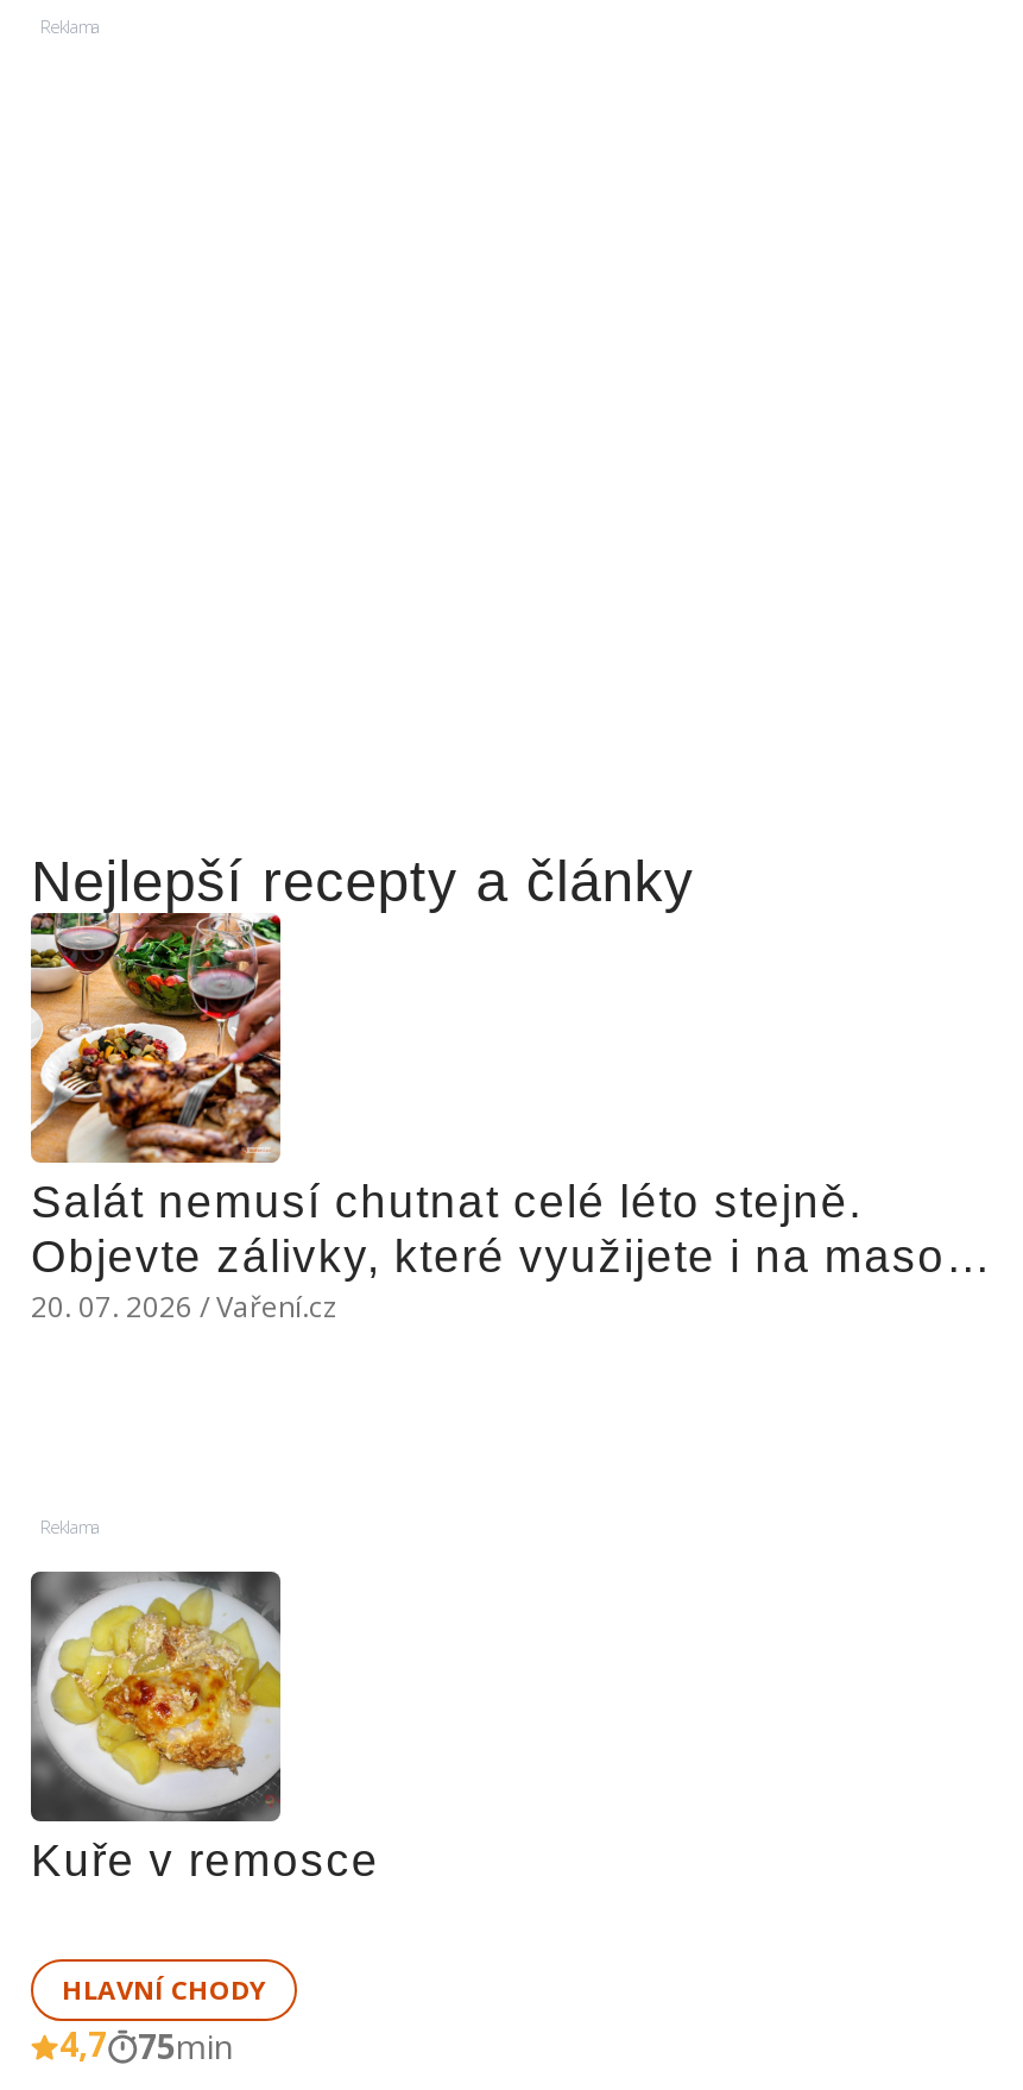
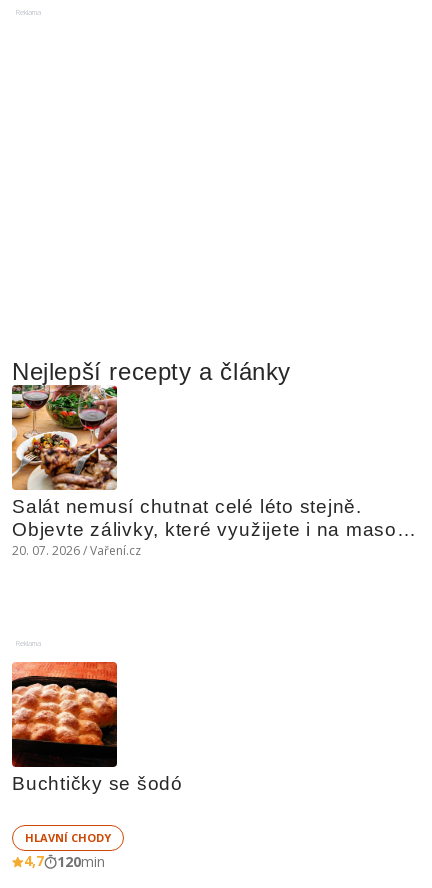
- [image]
- Kuře v remosce
+ [image]
+ Buchtičky se šodó

- 4,7 75min
+ 4,7 120min
